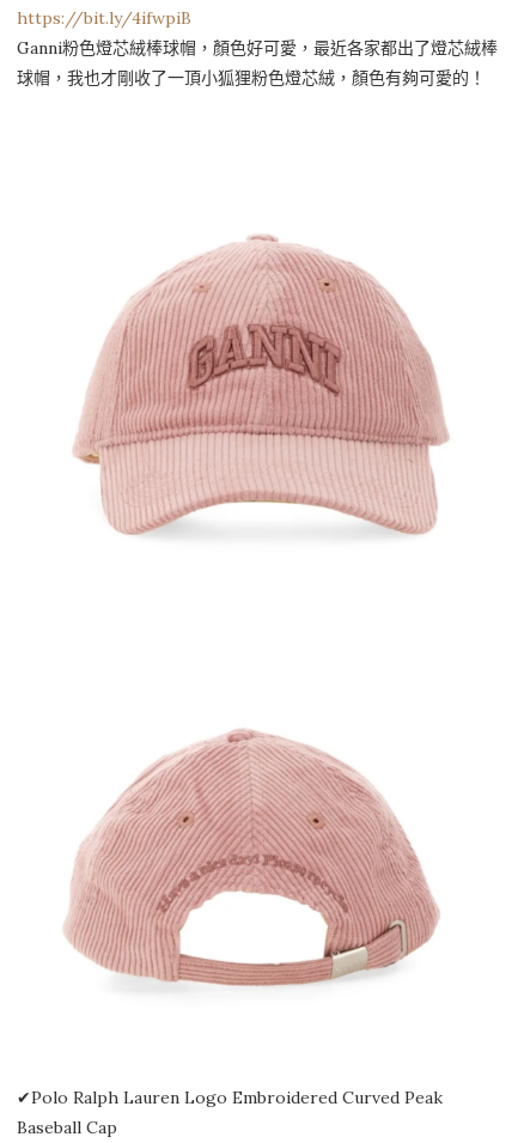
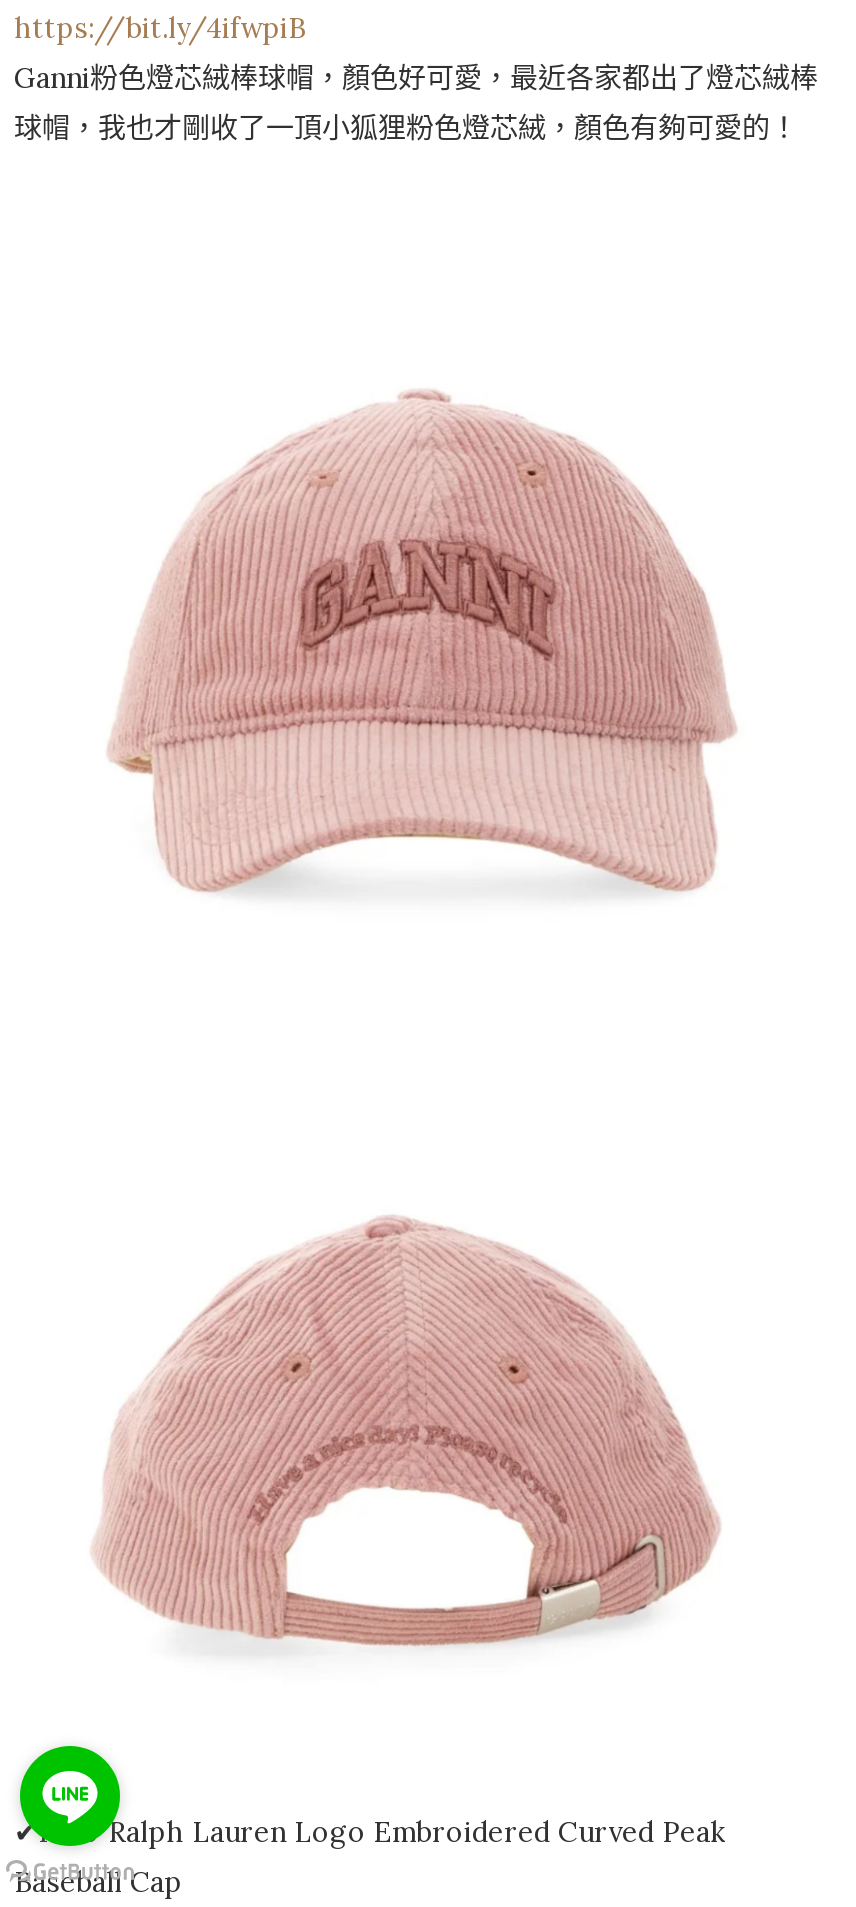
+ [image]
